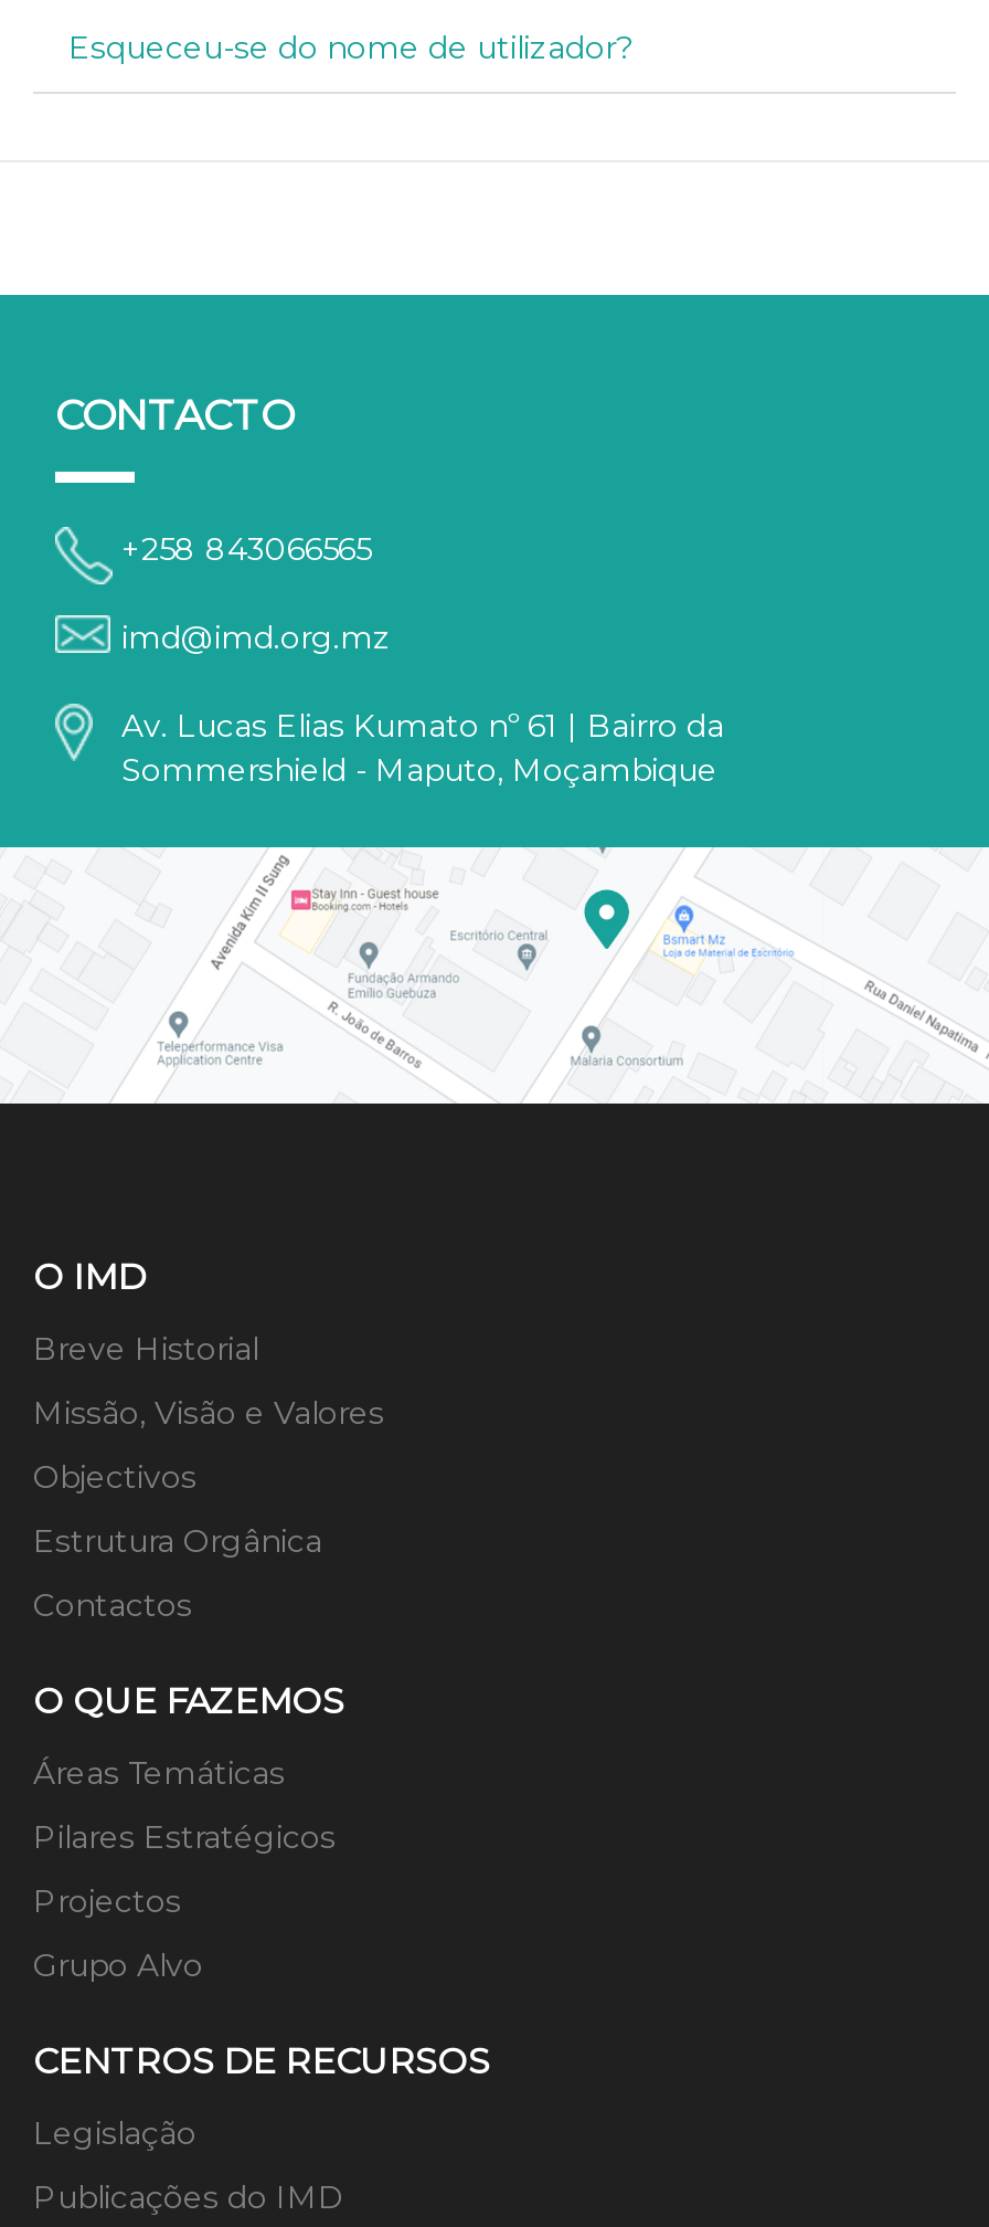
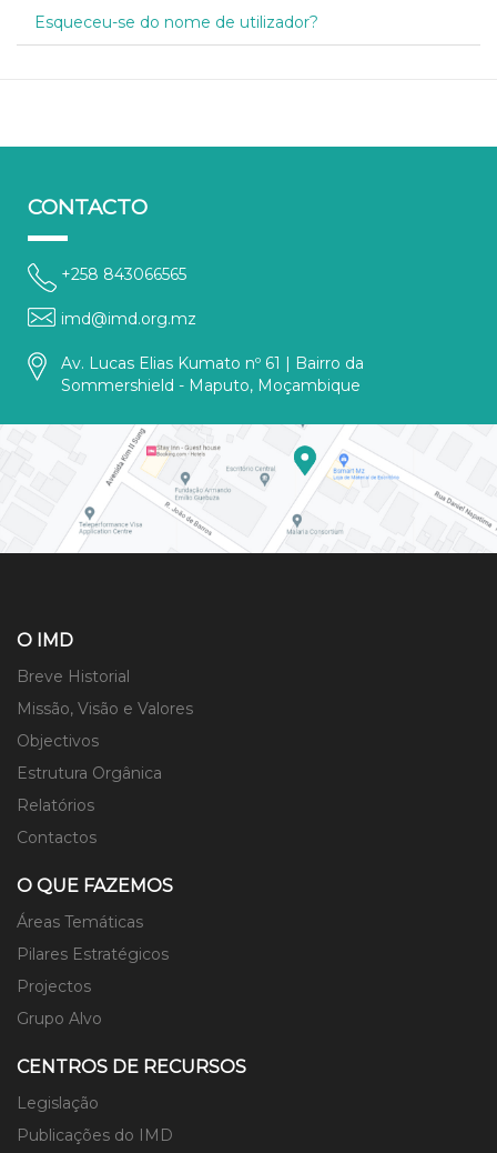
+ Relatórios
